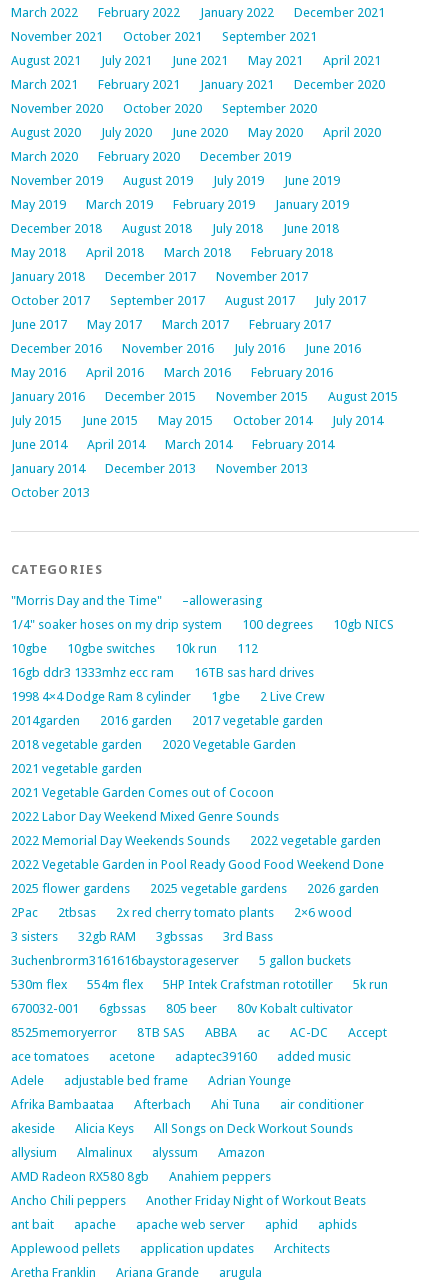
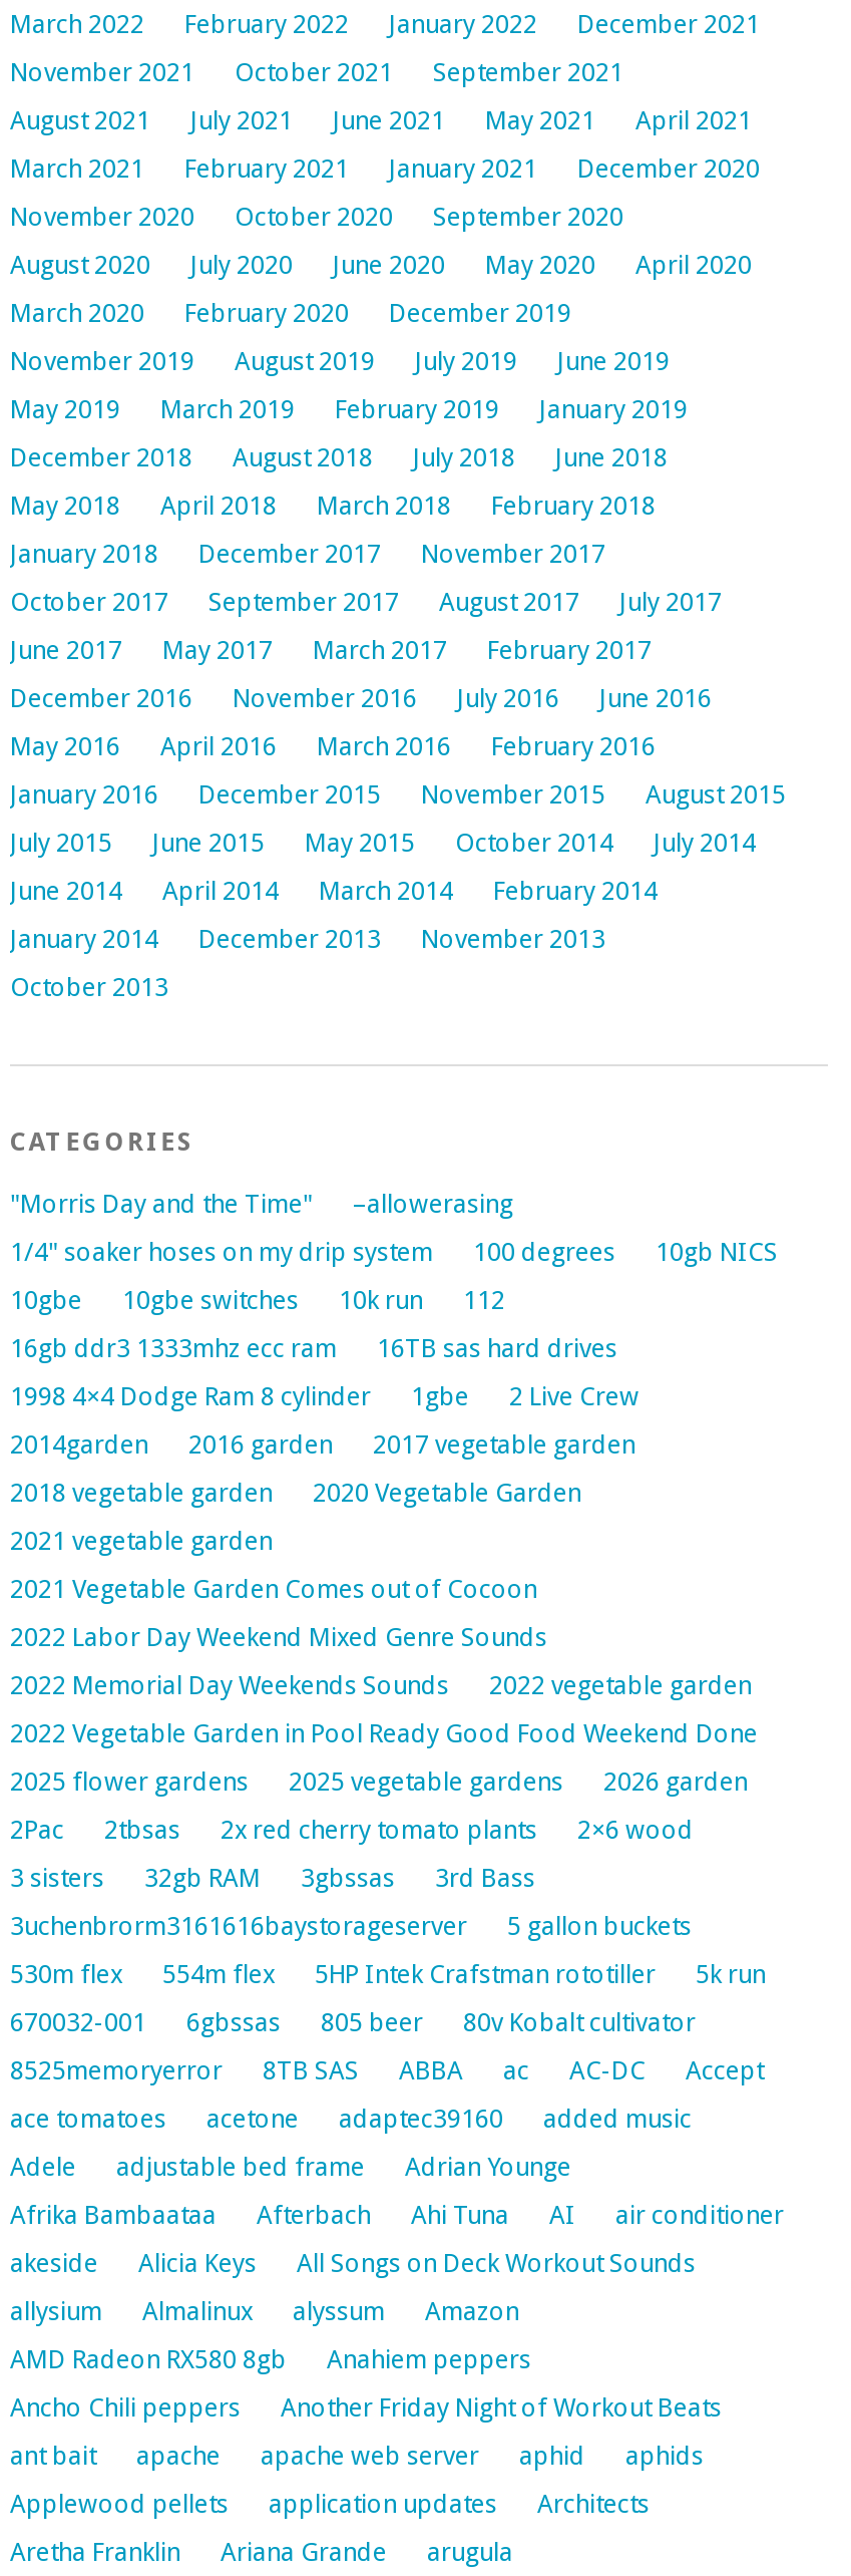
+ AI
